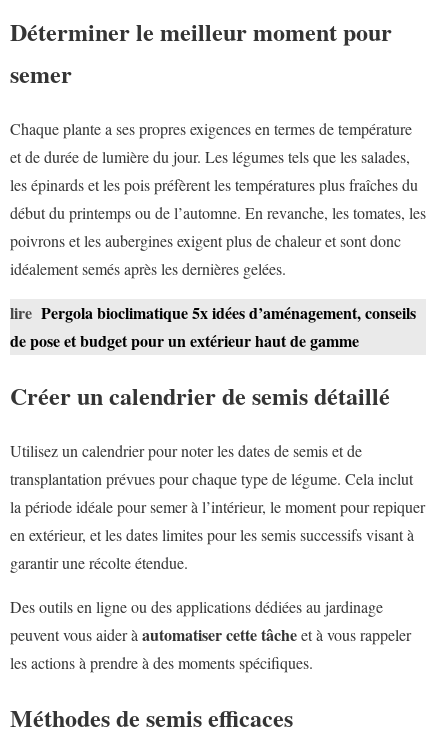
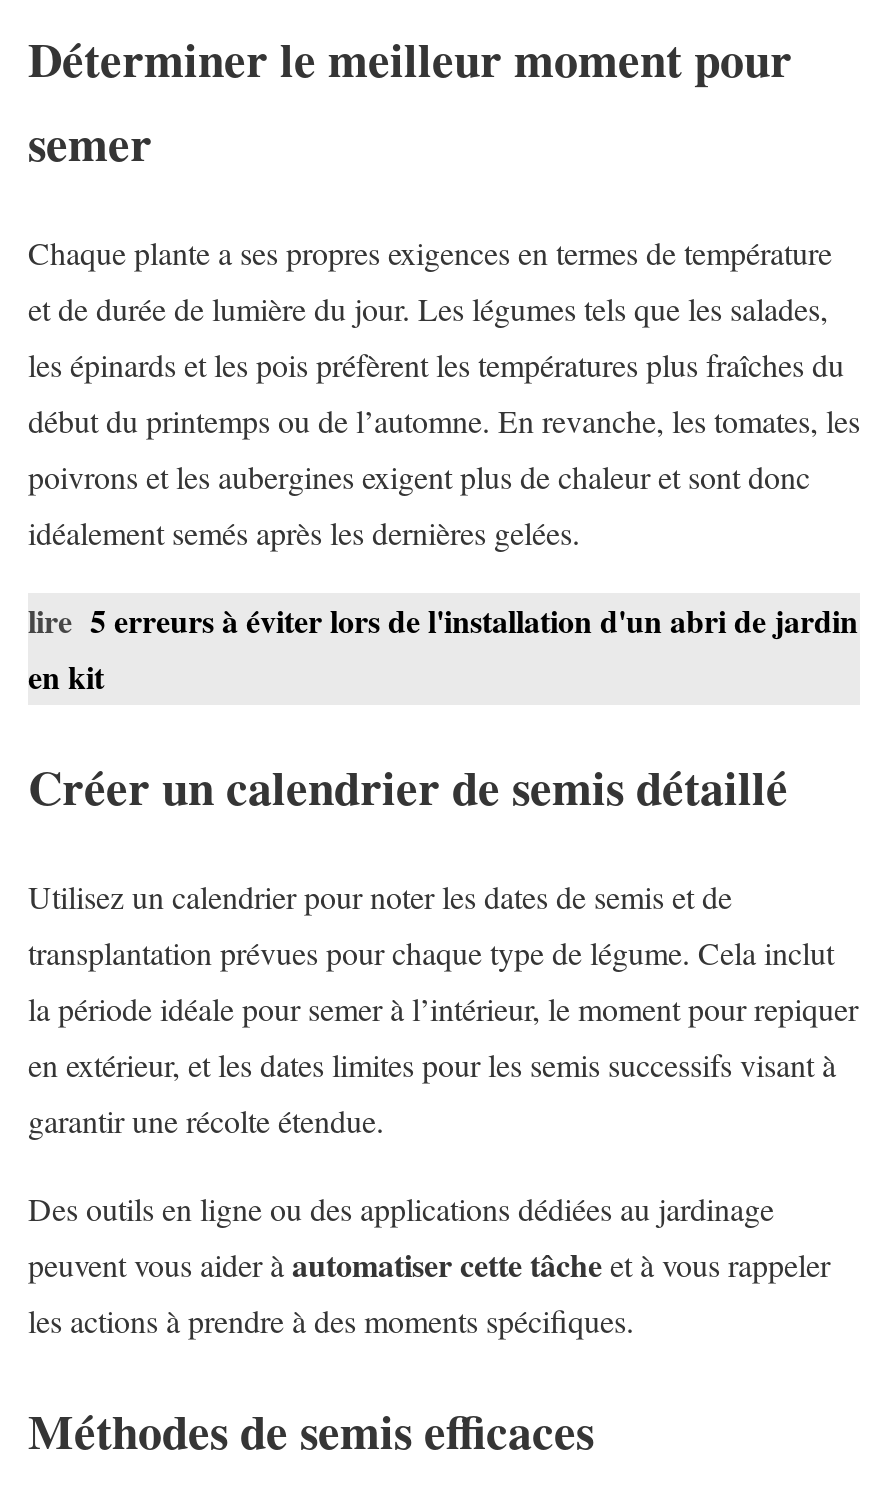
- lire Pergola bioclimatique 5x idées d’aménagement, conseils
- de pose et budget pour un extérieur haut de gamme
+ lire 5 erreurs à éviter lors de l'installation d'un abri de jardin
+ en kit
